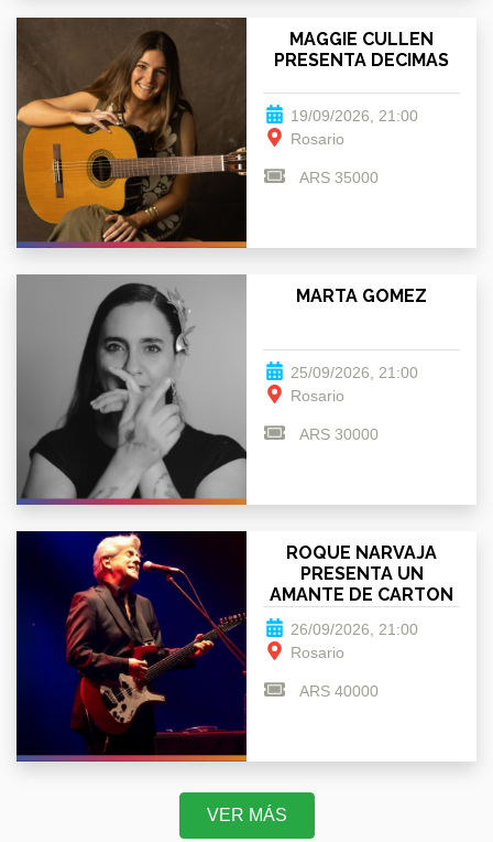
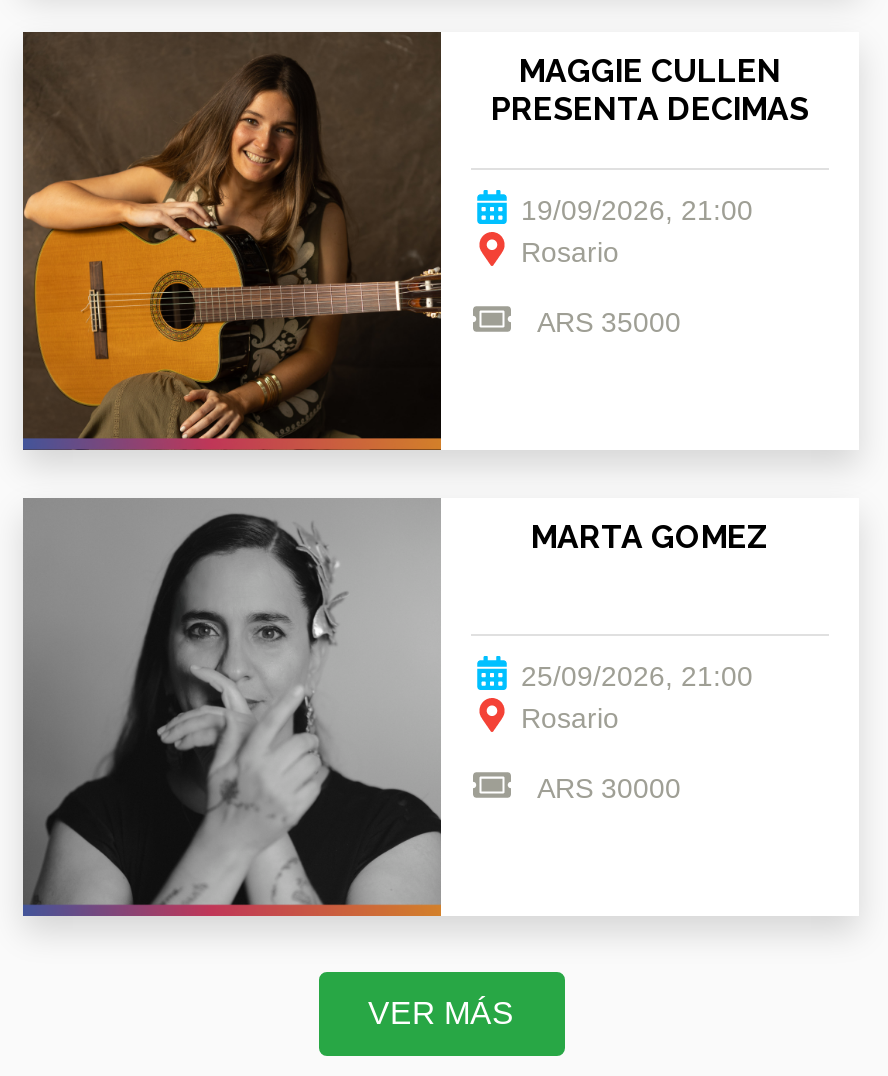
- [image]
- ROQUE NARVAJA
- PRESENTA UN
- AMANTE DE CARTON
- 26/09/2026, 21:00
- Rosario
- ARS 40000
